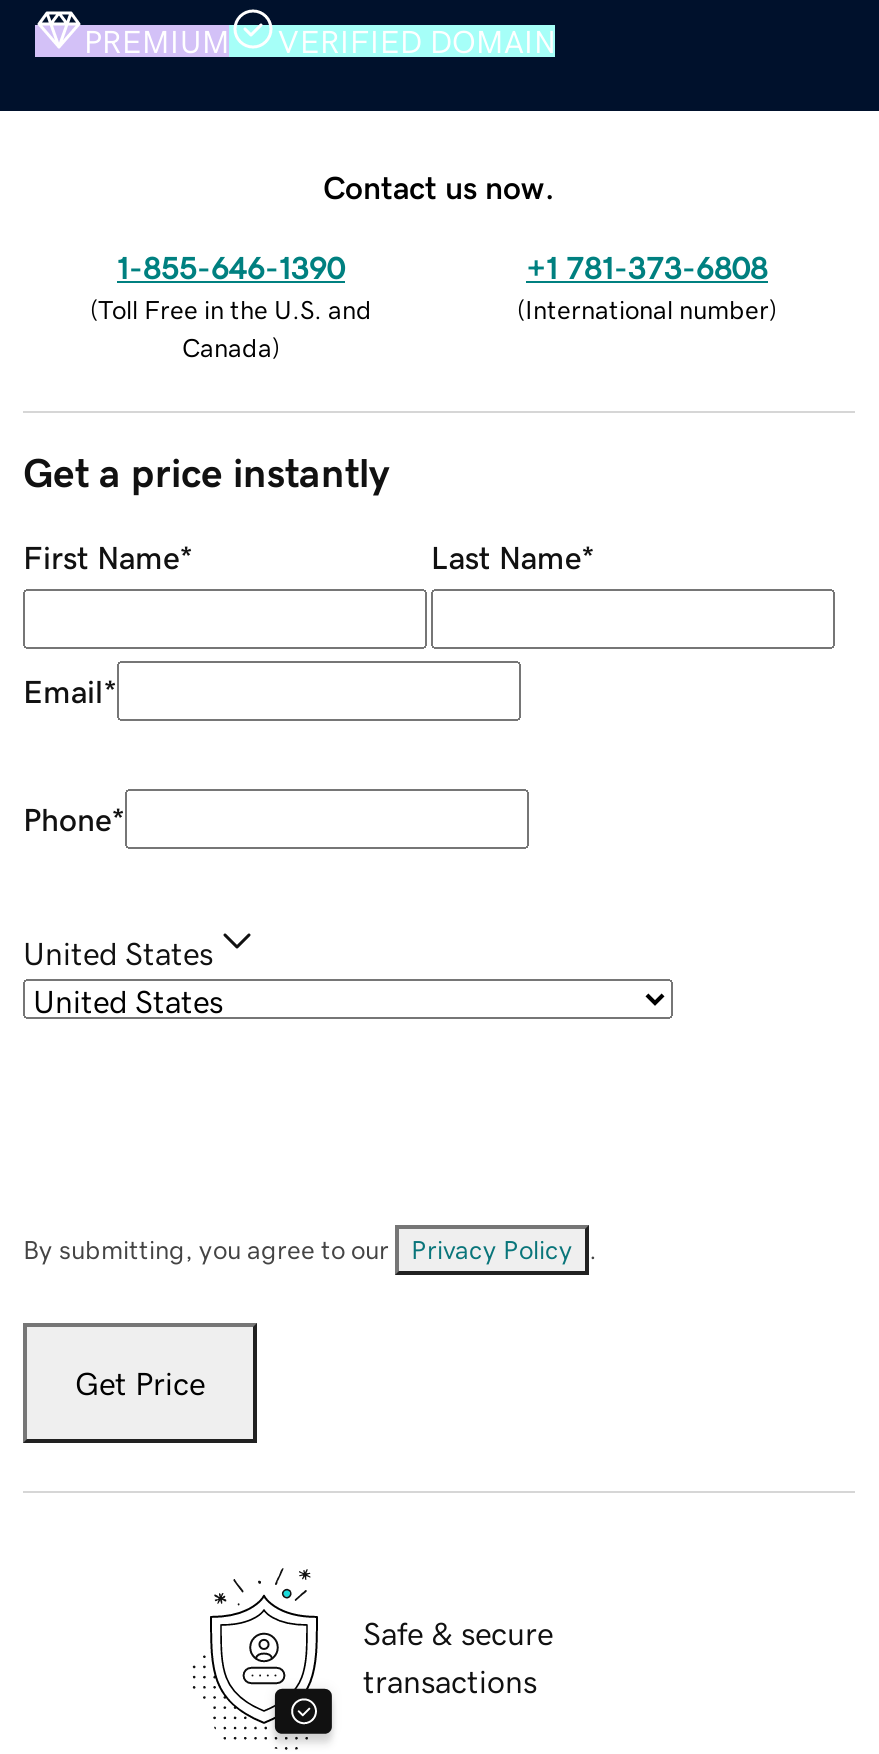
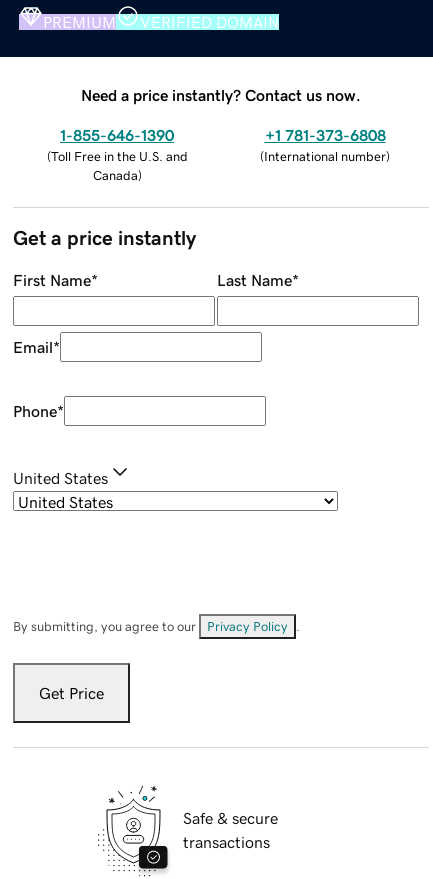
- Contact us now.
+ Need a price instantly? Contact us now.
